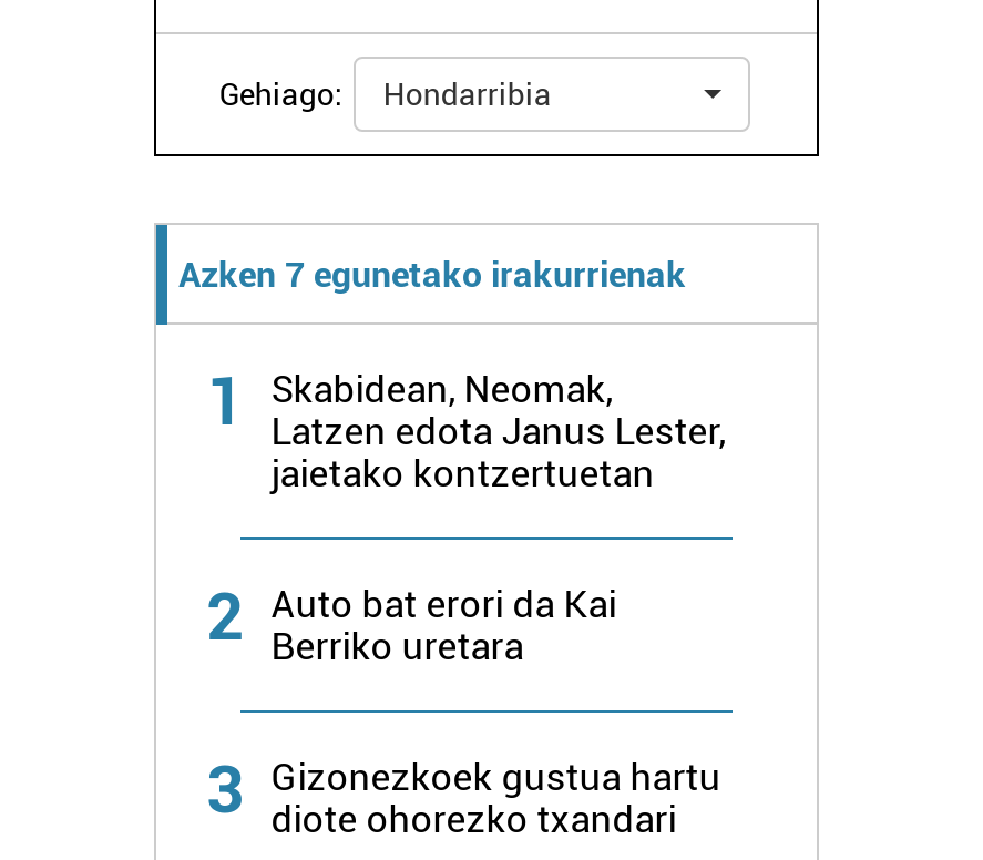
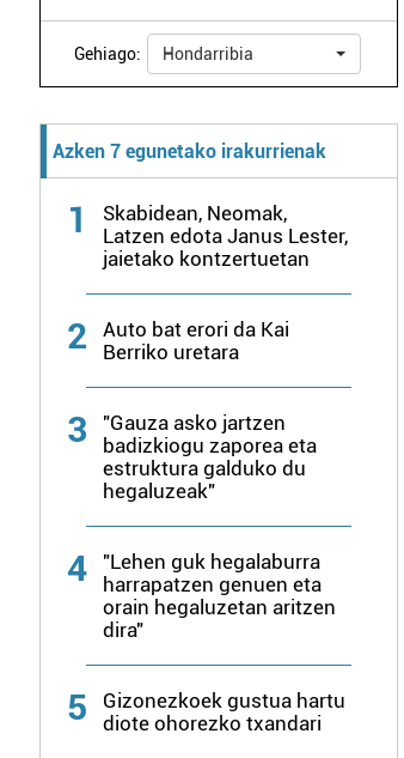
+ "Gauza asko jartzen
+ badizkiogu zaporea eta
+ estruktura galduko du
+ hegaluzeak"
+ 4
+ "Lehen guk hegalaburra
+ harrapatzen genuen eta
+ orain hegaluzetan aritzen
+ dira"
+ 5
